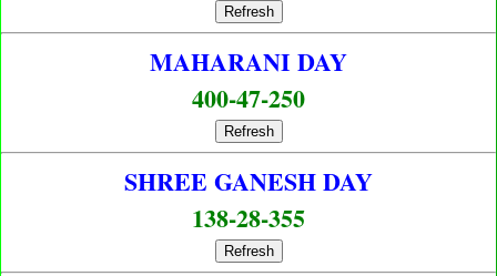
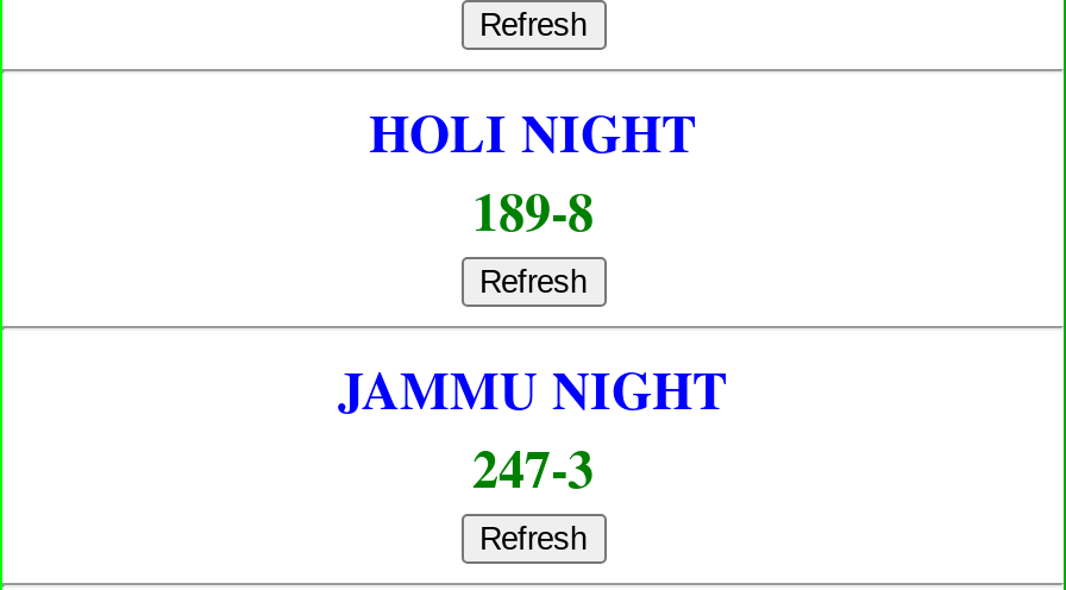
- MAHARANI DAY
- 400-47-250
+ HOLI NIGHT
+ 189-8

- SHREE GANESH DAY
- 138-28-355
+ JAMMU NIGHT
+ 247-3
